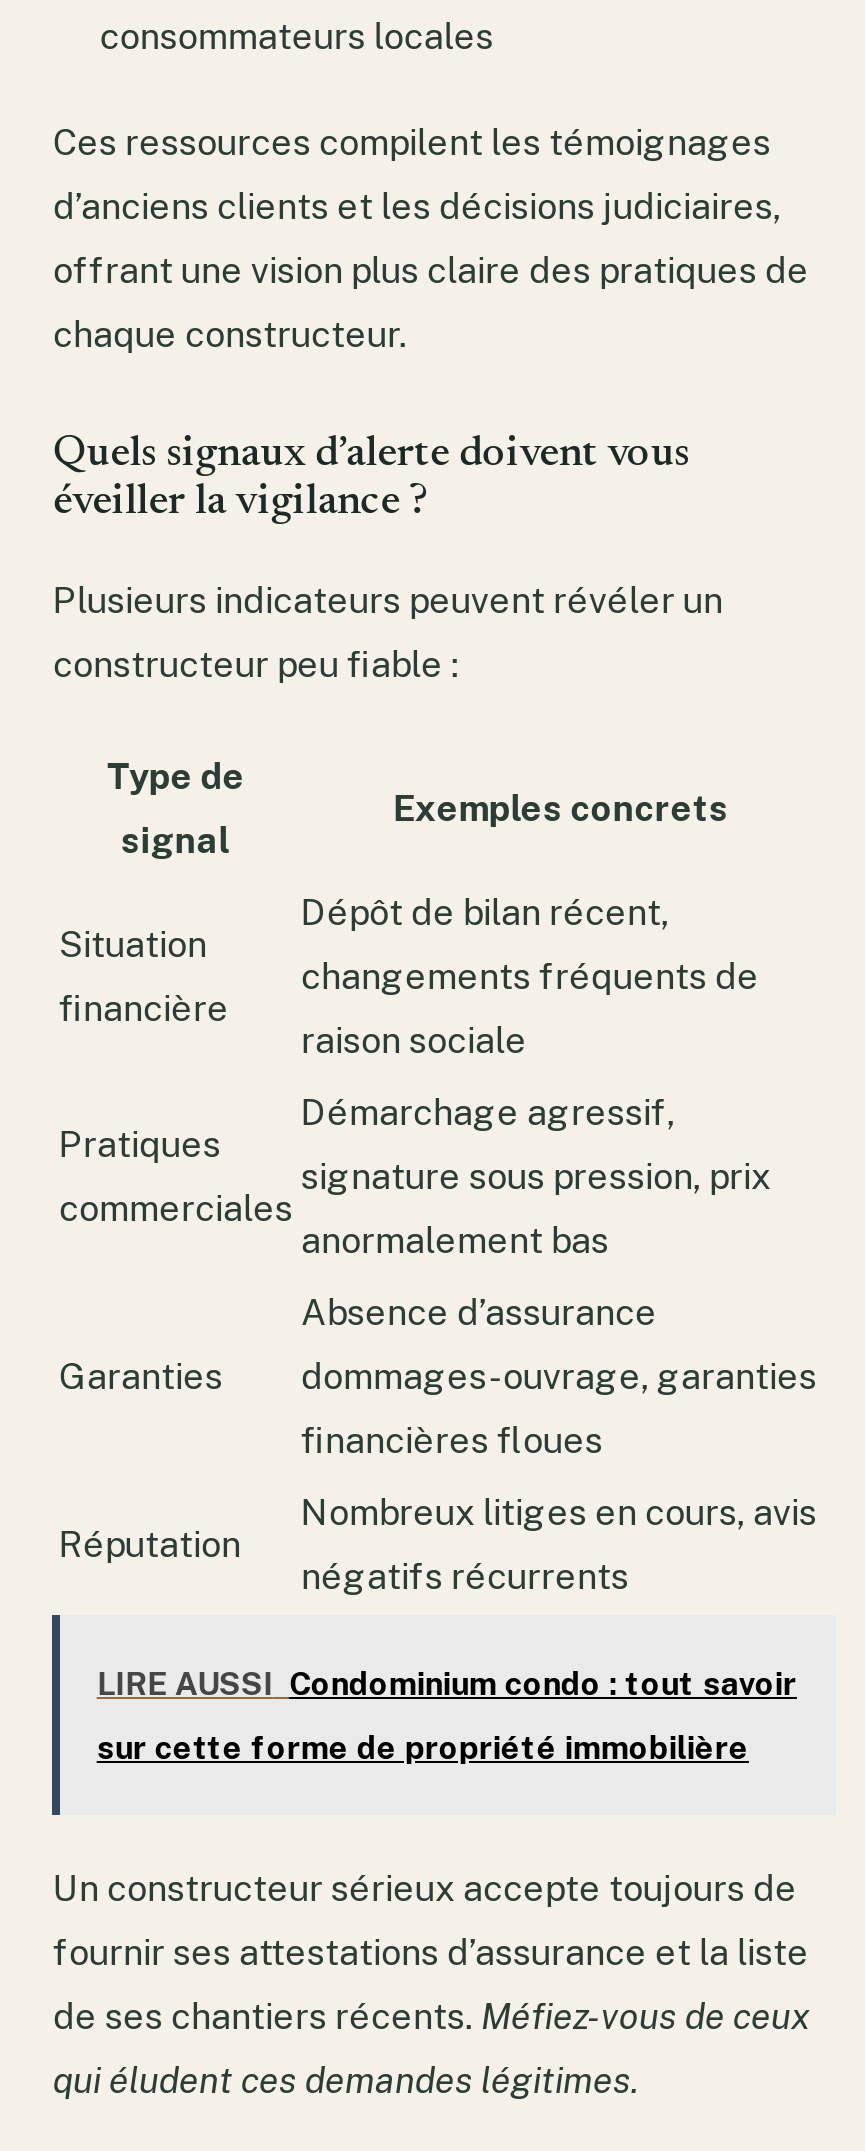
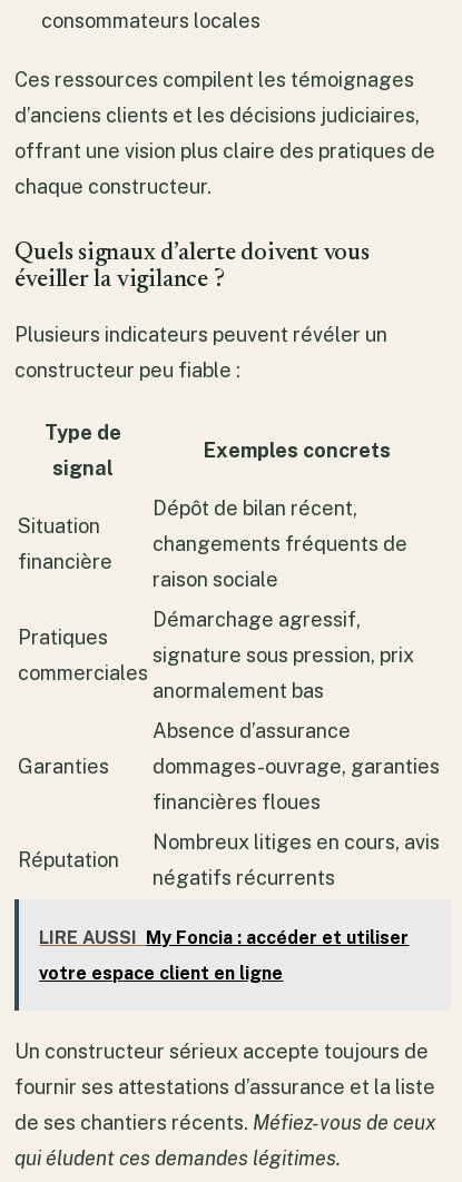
- LIRE AUSSI Condominium condo : tout savoir
+ LIRE AUSSI My Foncia : accéder et utiliser

- sur cette forme de propriété immobilière
+ votre espace client en ligne
